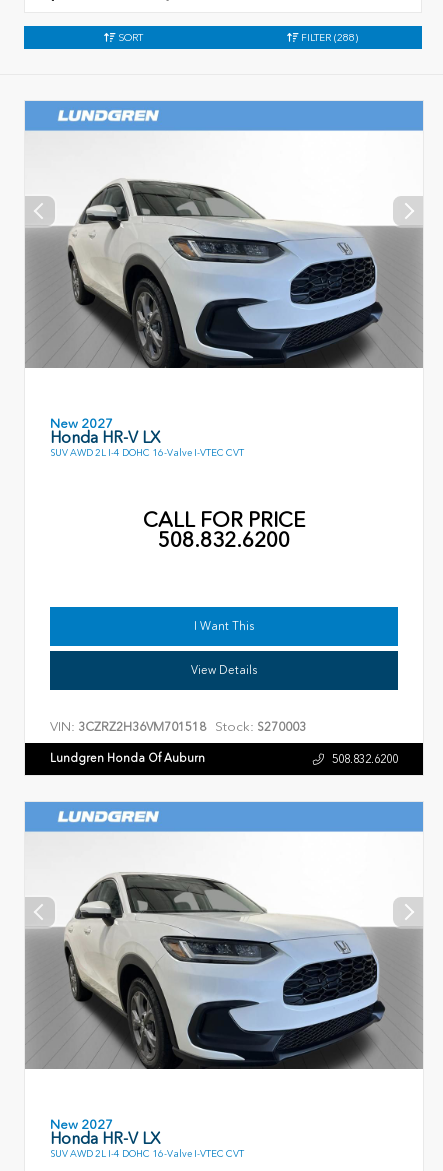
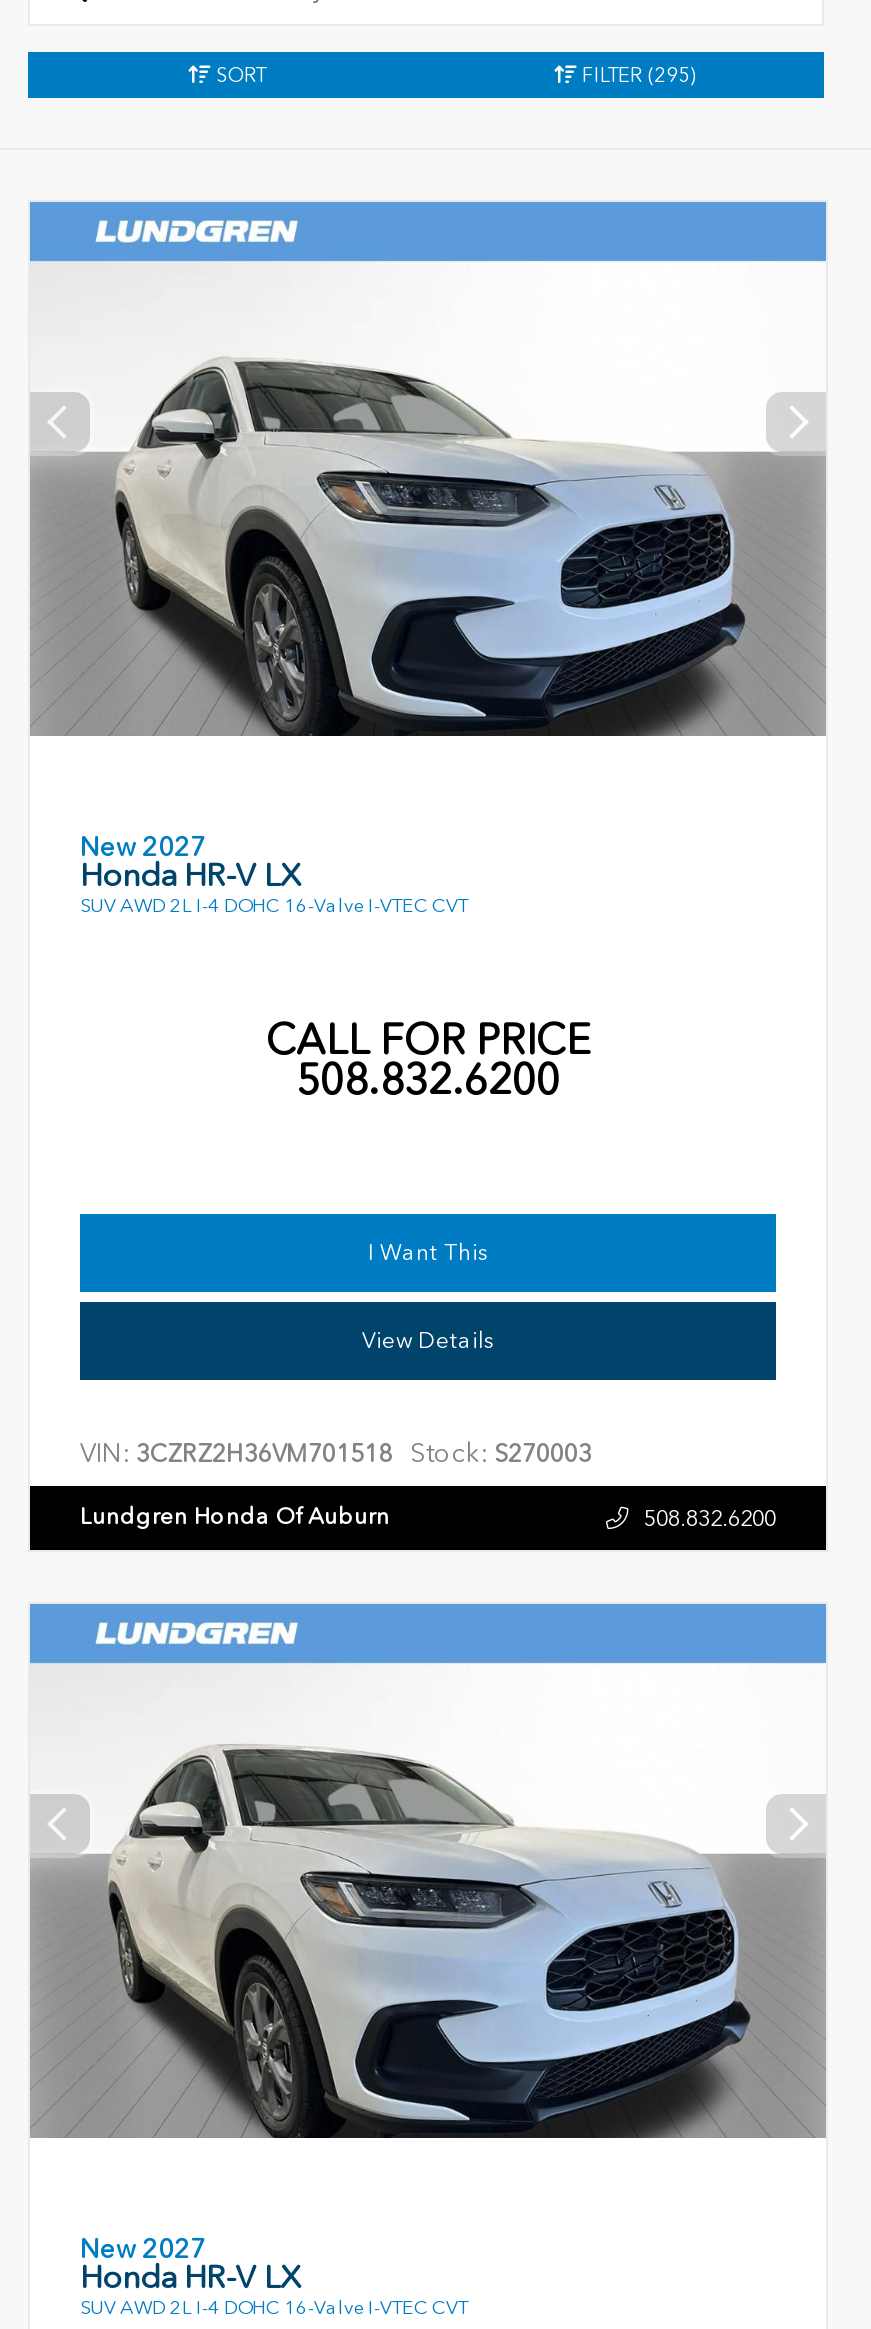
- FILTER (288)
+ FILTER (295)
